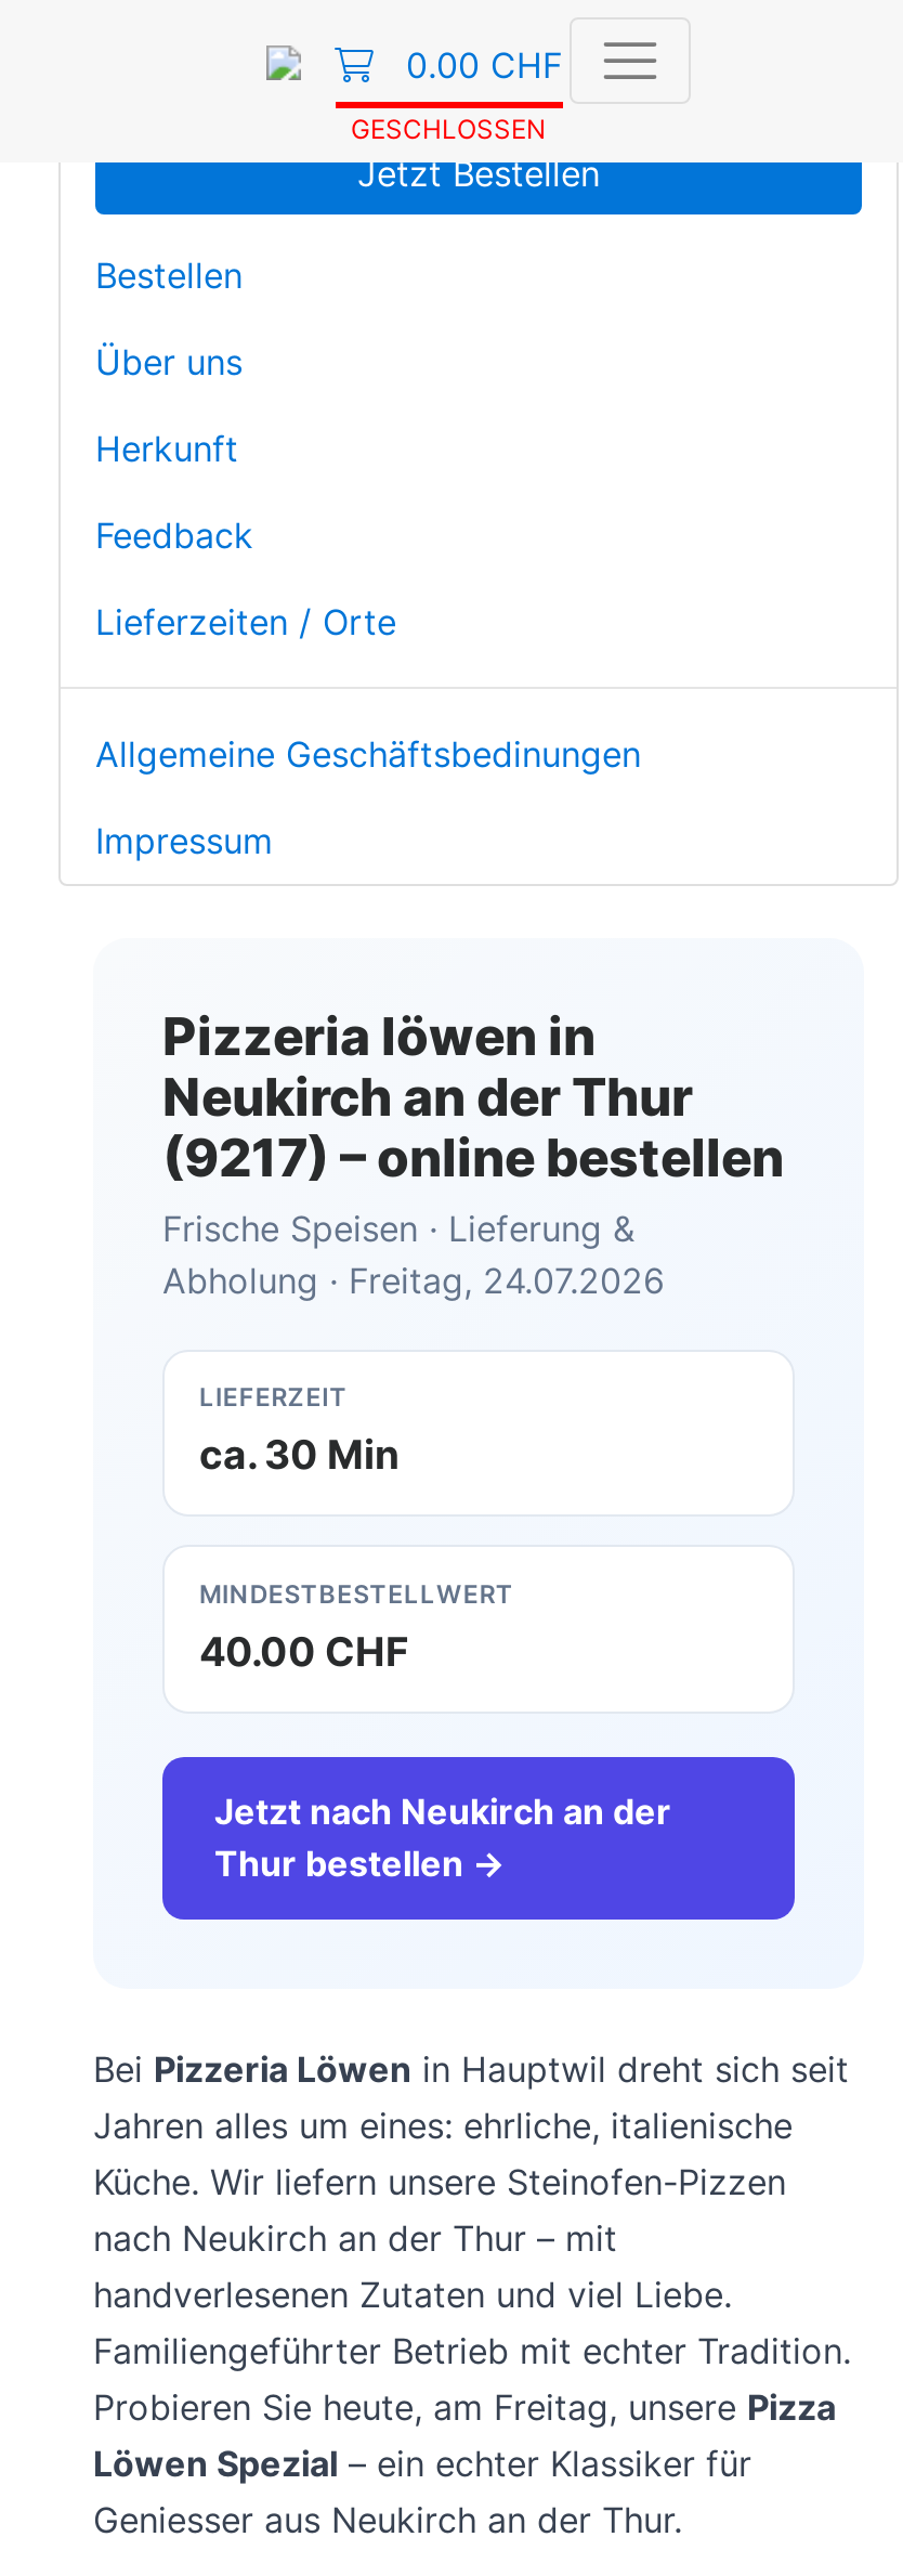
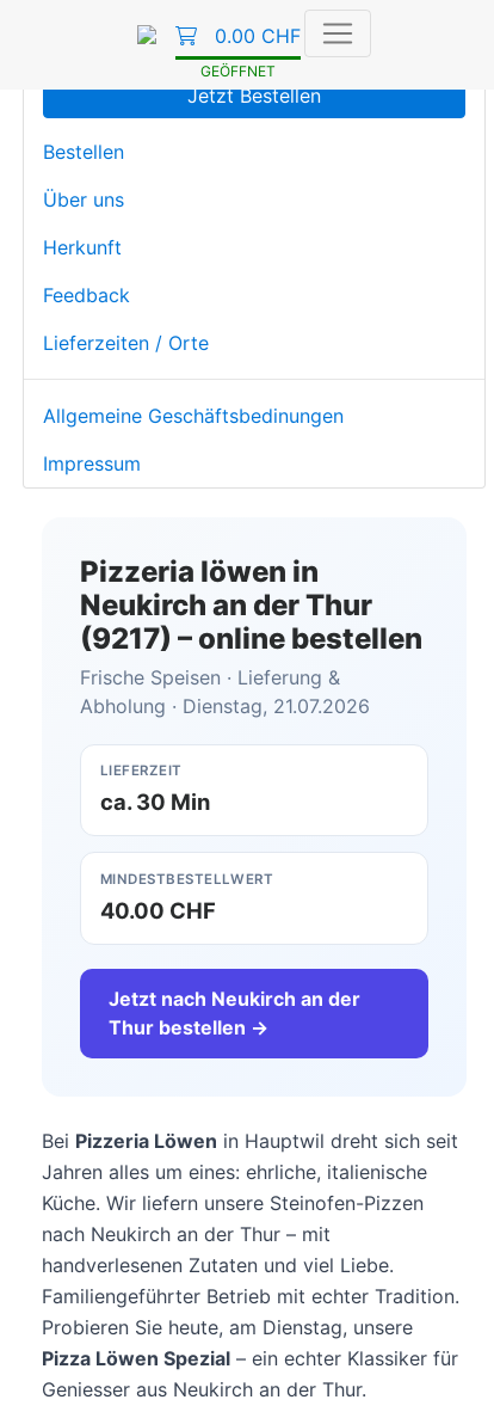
- GESCHLOSSEN
+ GEÖFFNET

- Abholung · Freitag, 24.07.2026
+ Abholung · Dienstag, 21.07.2026

- Probieren Sie heute, am Freitag, unsere Pizza
- Löwen Spezial – ein echter Klassiker für
+ Probieren Sie heute, am Dienstag, unsere
+ Pizza Löwen Spezial – ein echter Klassiker für
